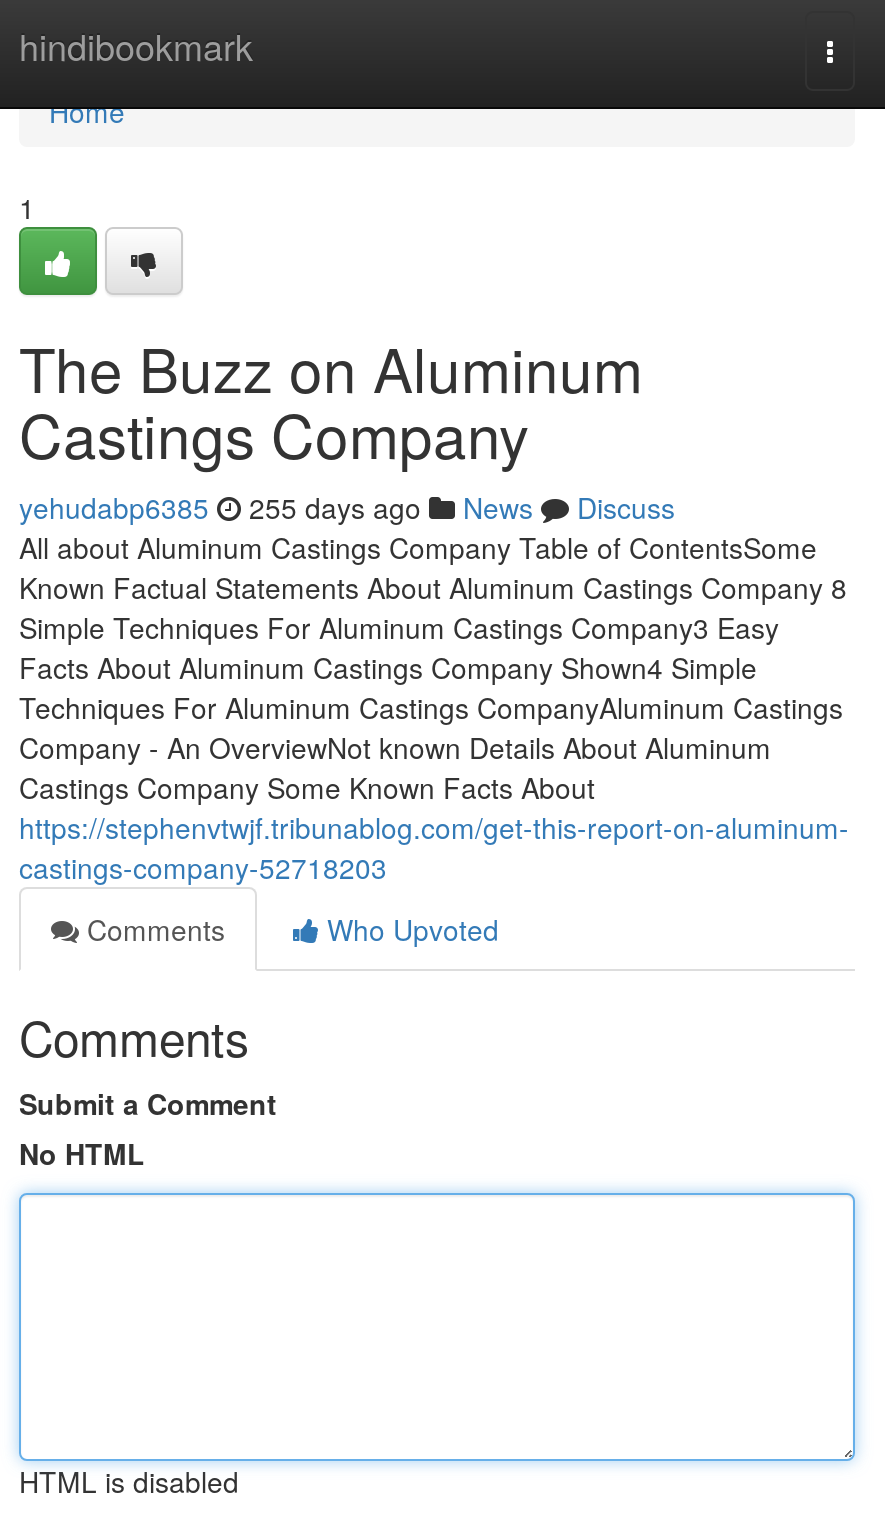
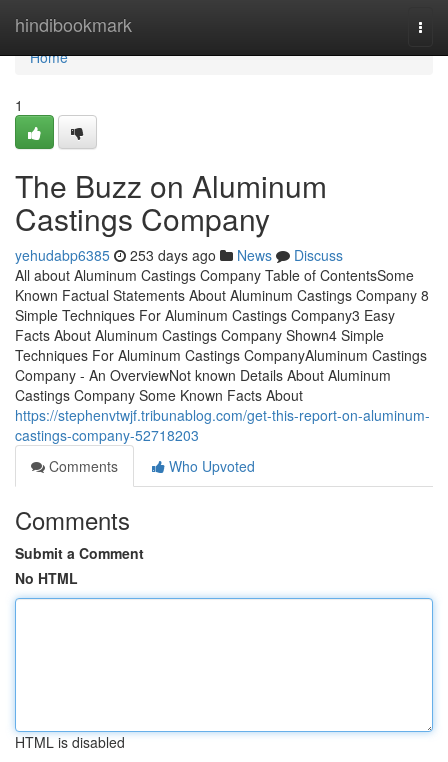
- yehudabp6385 255 days ago News Discuss
+ yehudabp6385 253 days ago News Discuss
